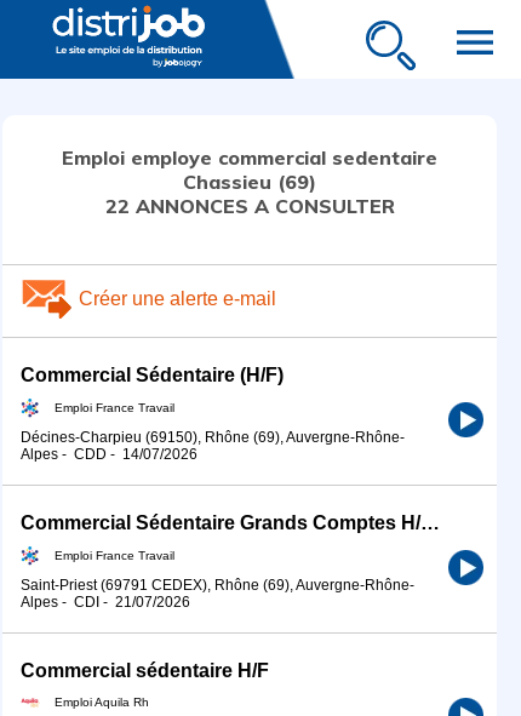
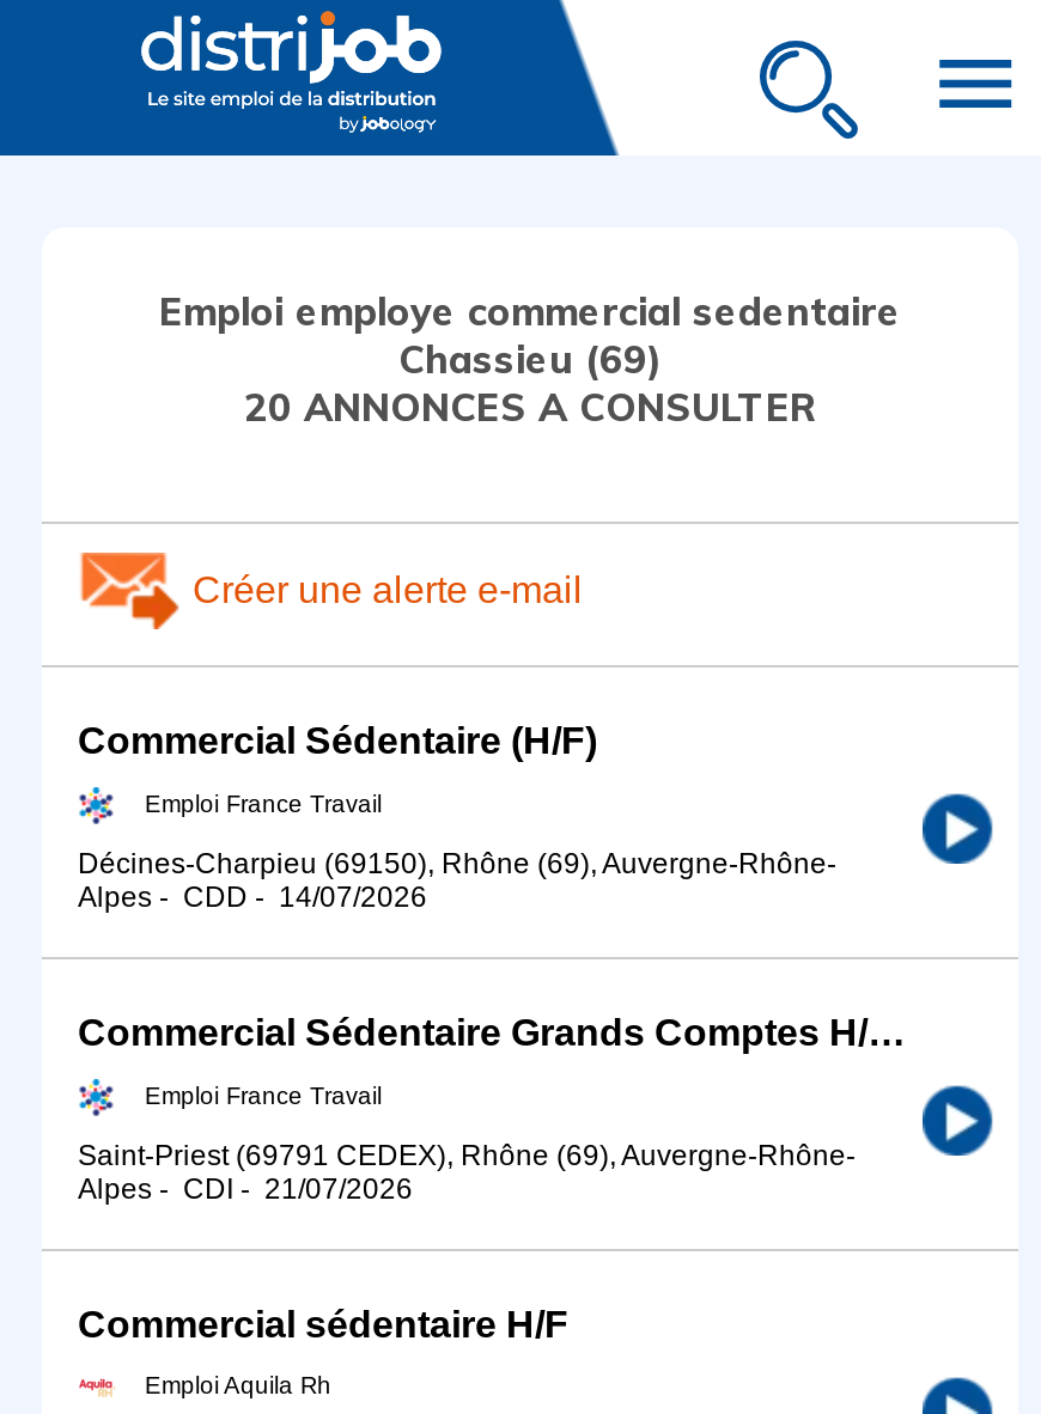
- 22 ANNONCES A CONSULTER
+ 20 ANNONCES A CONSULTER
